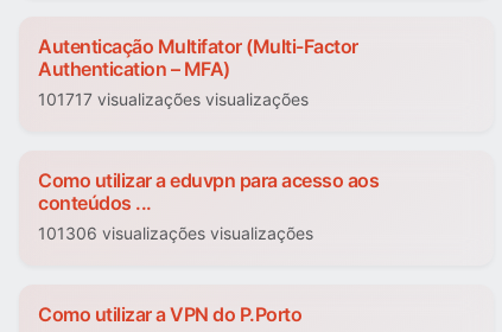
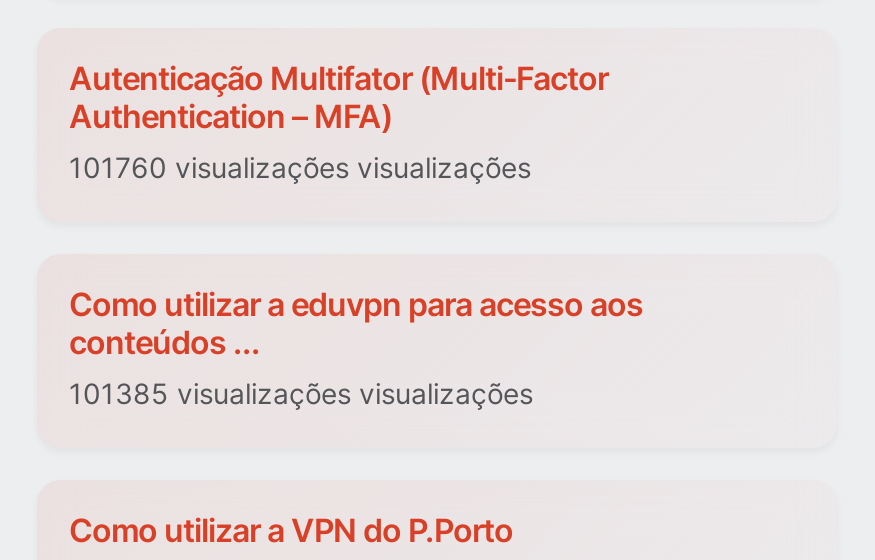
- 101717 visualizações visualizações
+ 101760 visualizações visualizações

- 101306 visualizações visualizações
+ 101385 visualizações visualizações
